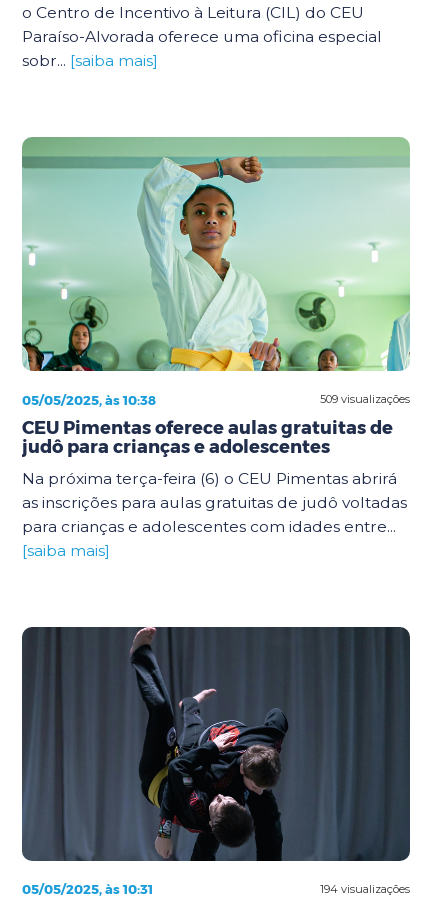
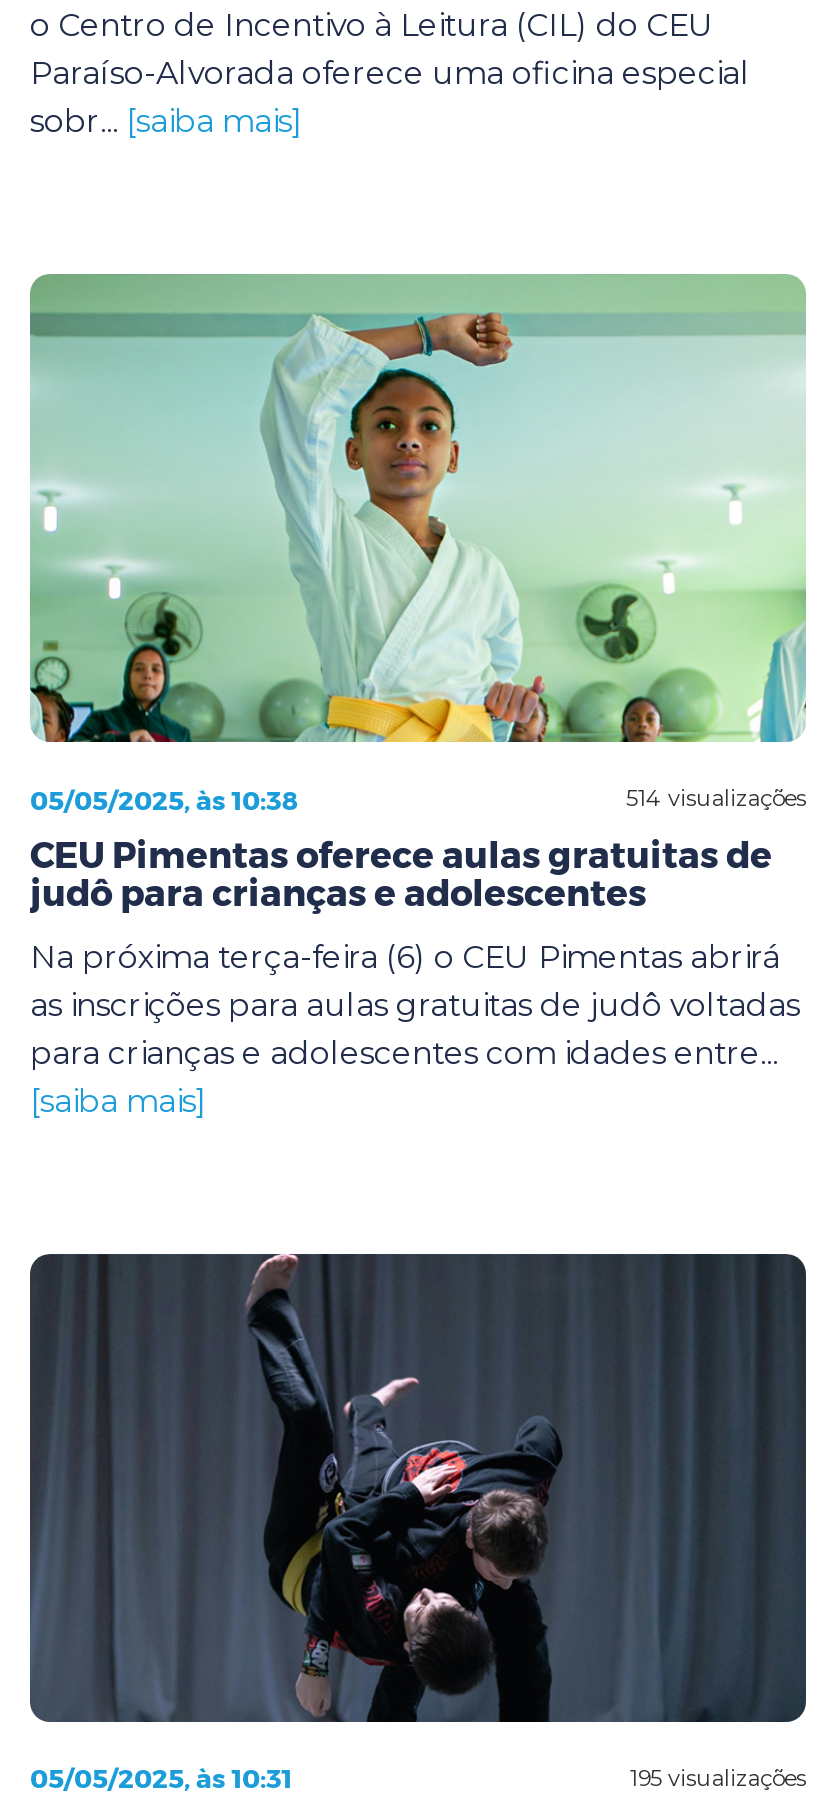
- 509 visualizações
+ 514 visualizações

- 194 visualizações
+ 195 visualizações
